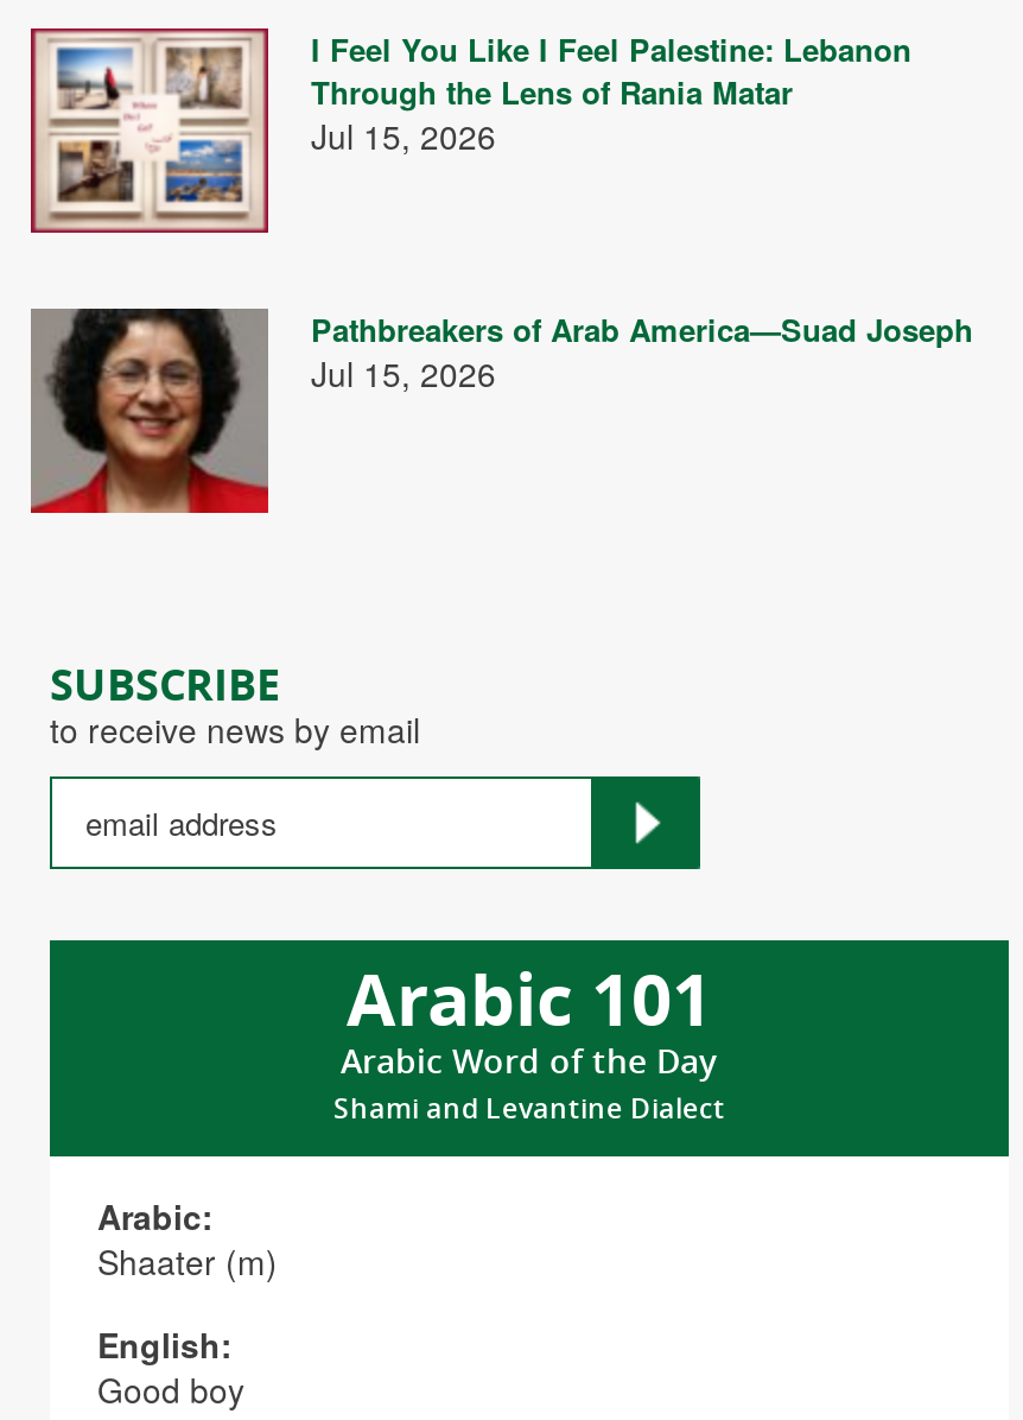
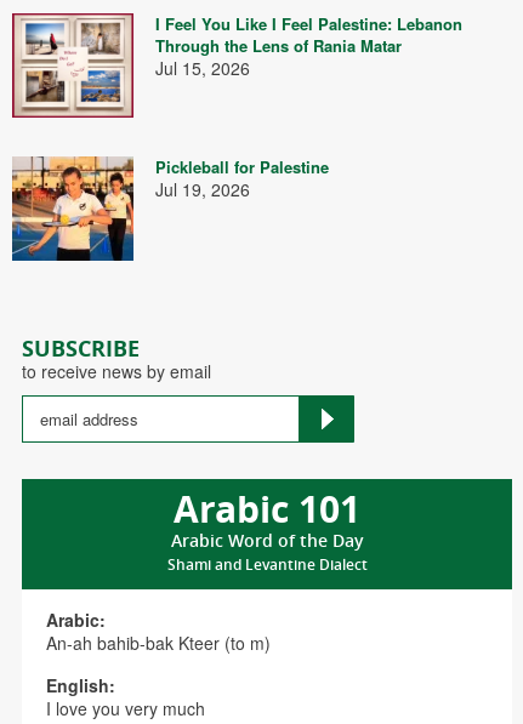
- [image]
- Pathbreakers of Arab America—Suad Joseph
- Jul 15, 2026
+ [image]
+ Pickleball for Palestine
+ Jul 19, 2026

- Shaater (m)
+ An-ah bahib-bak Kteer (to m)

- Good boy
+ I love you very much
